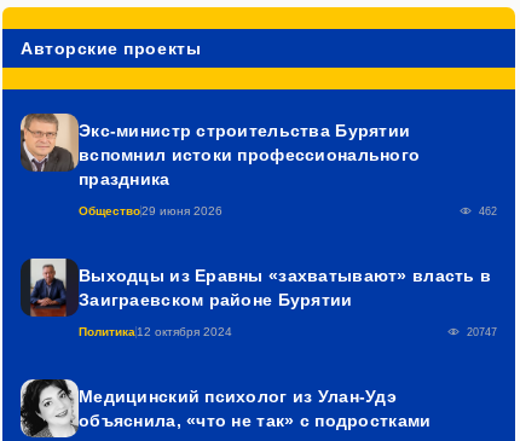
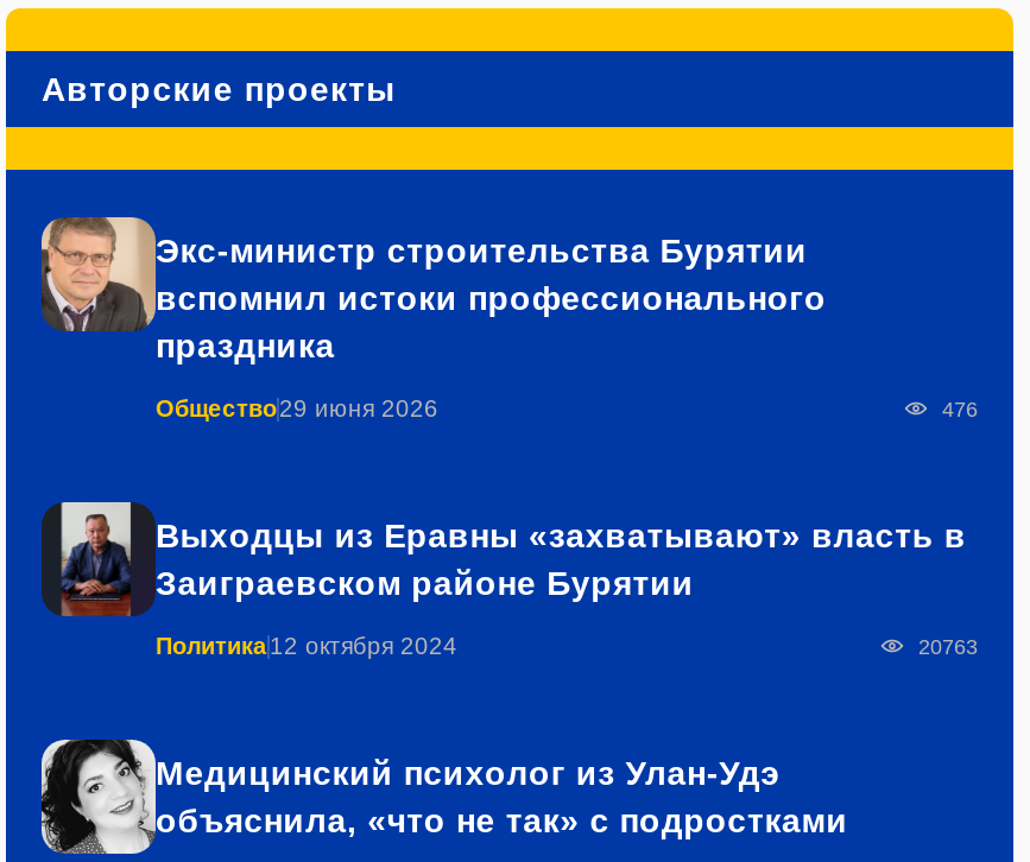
- 462
+ 476

- 20747
+ 20763
